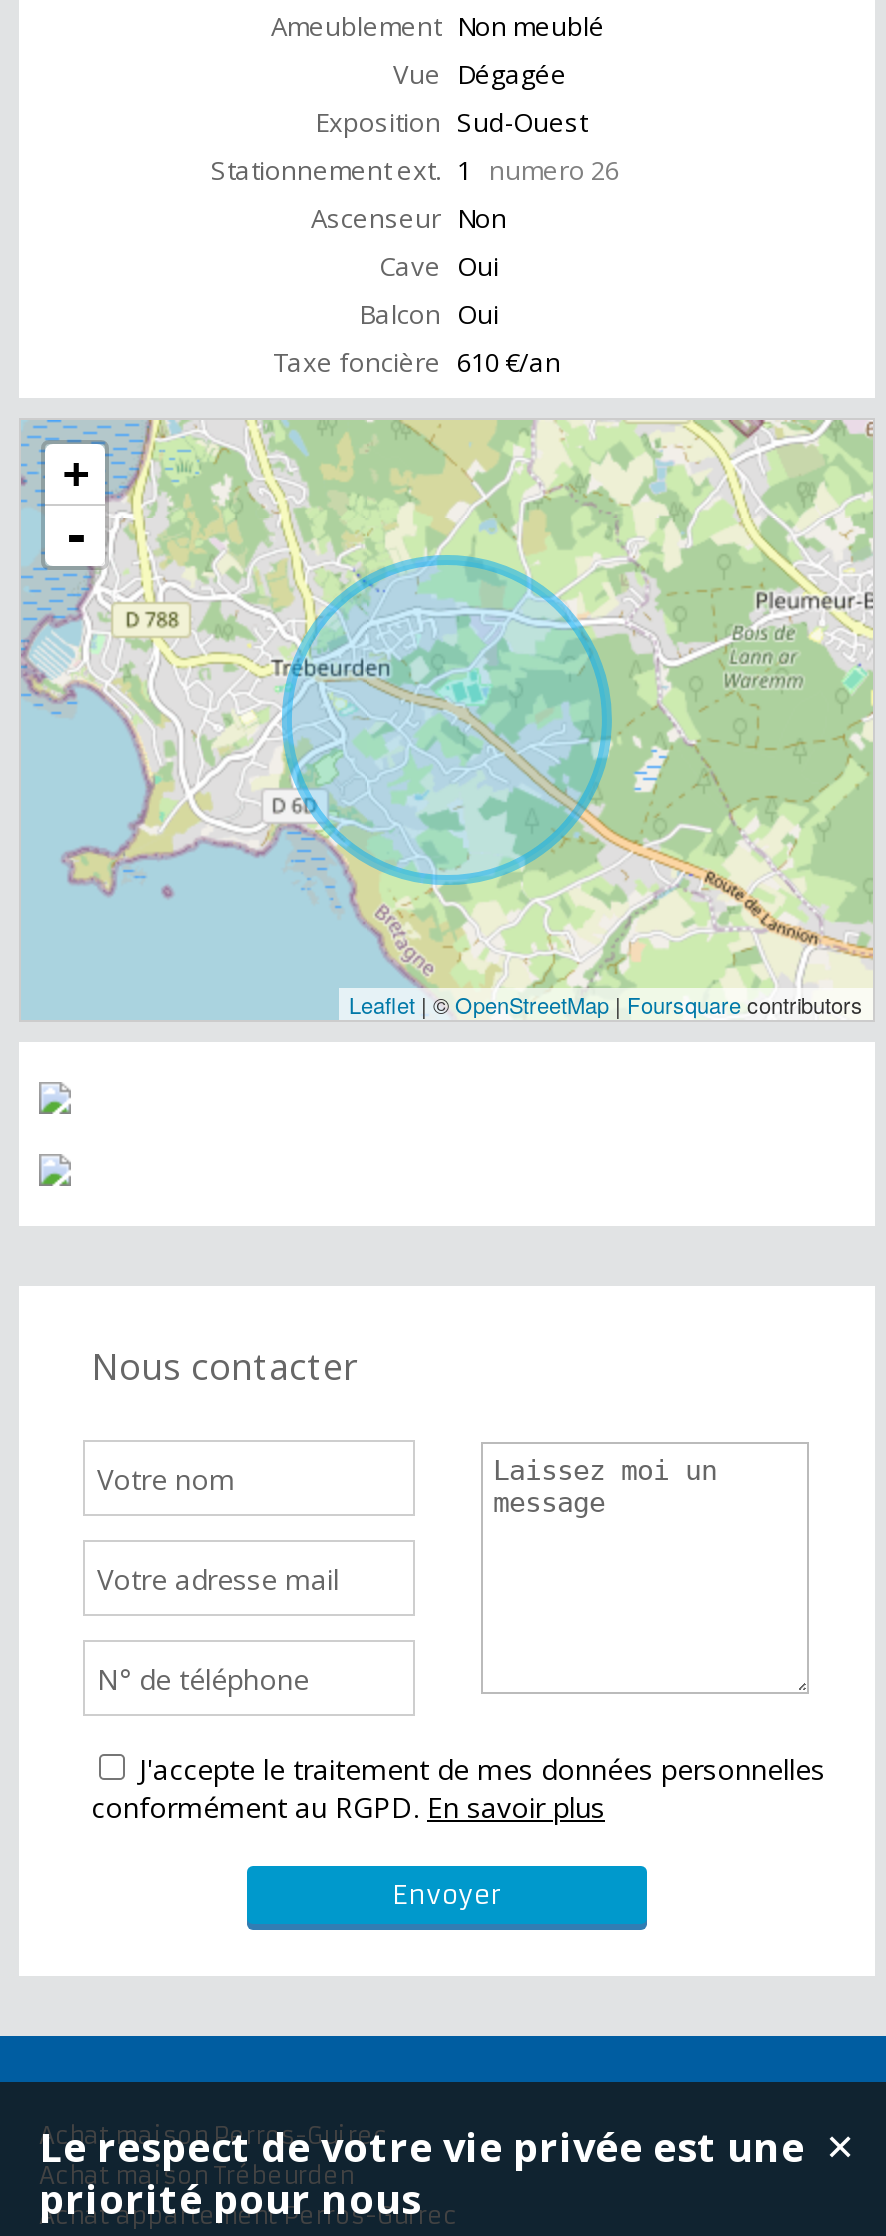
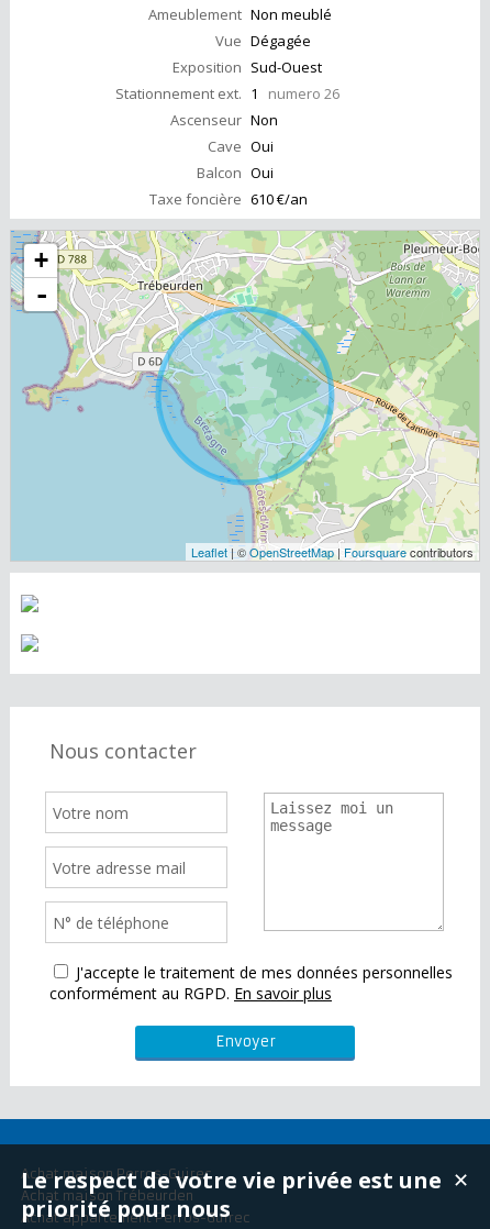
- [image]
+ [image]
